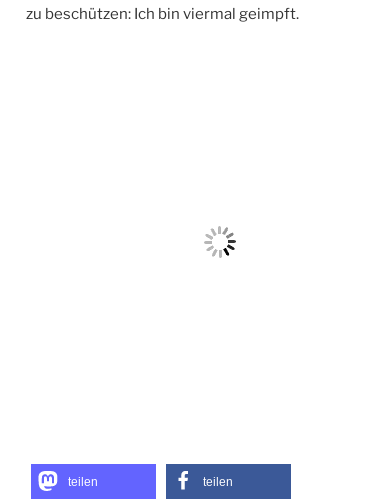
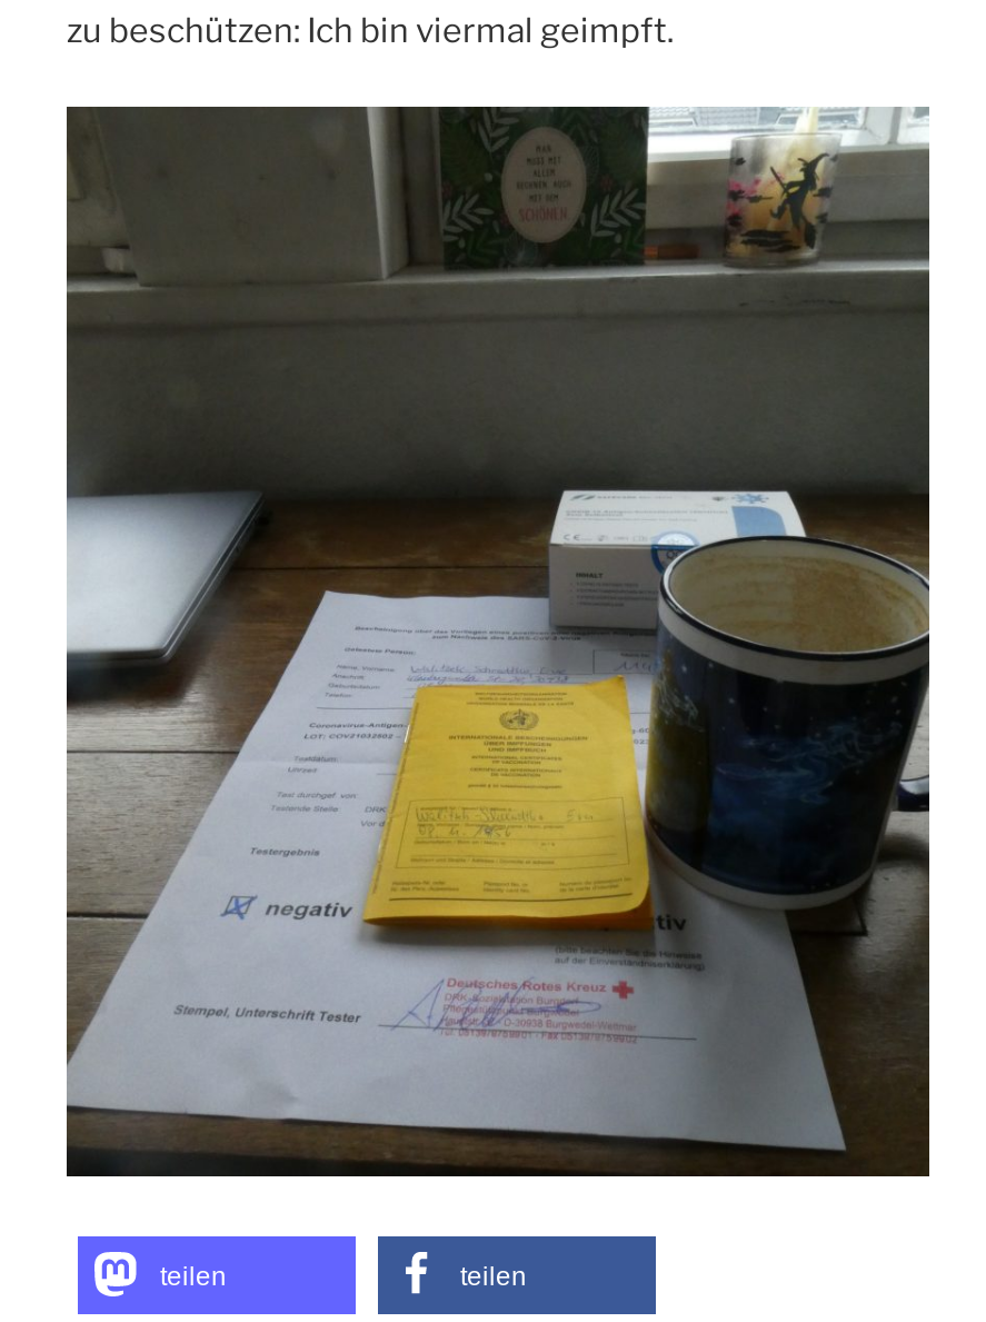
+ [image]
